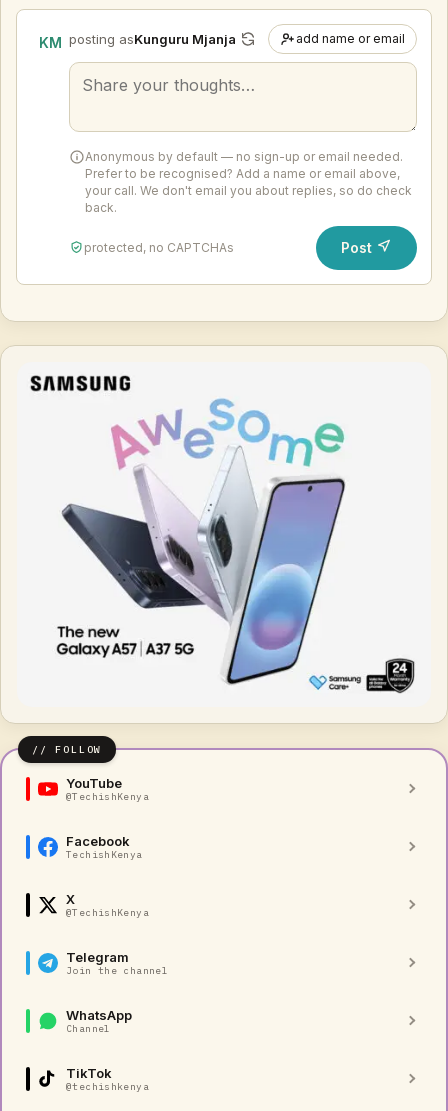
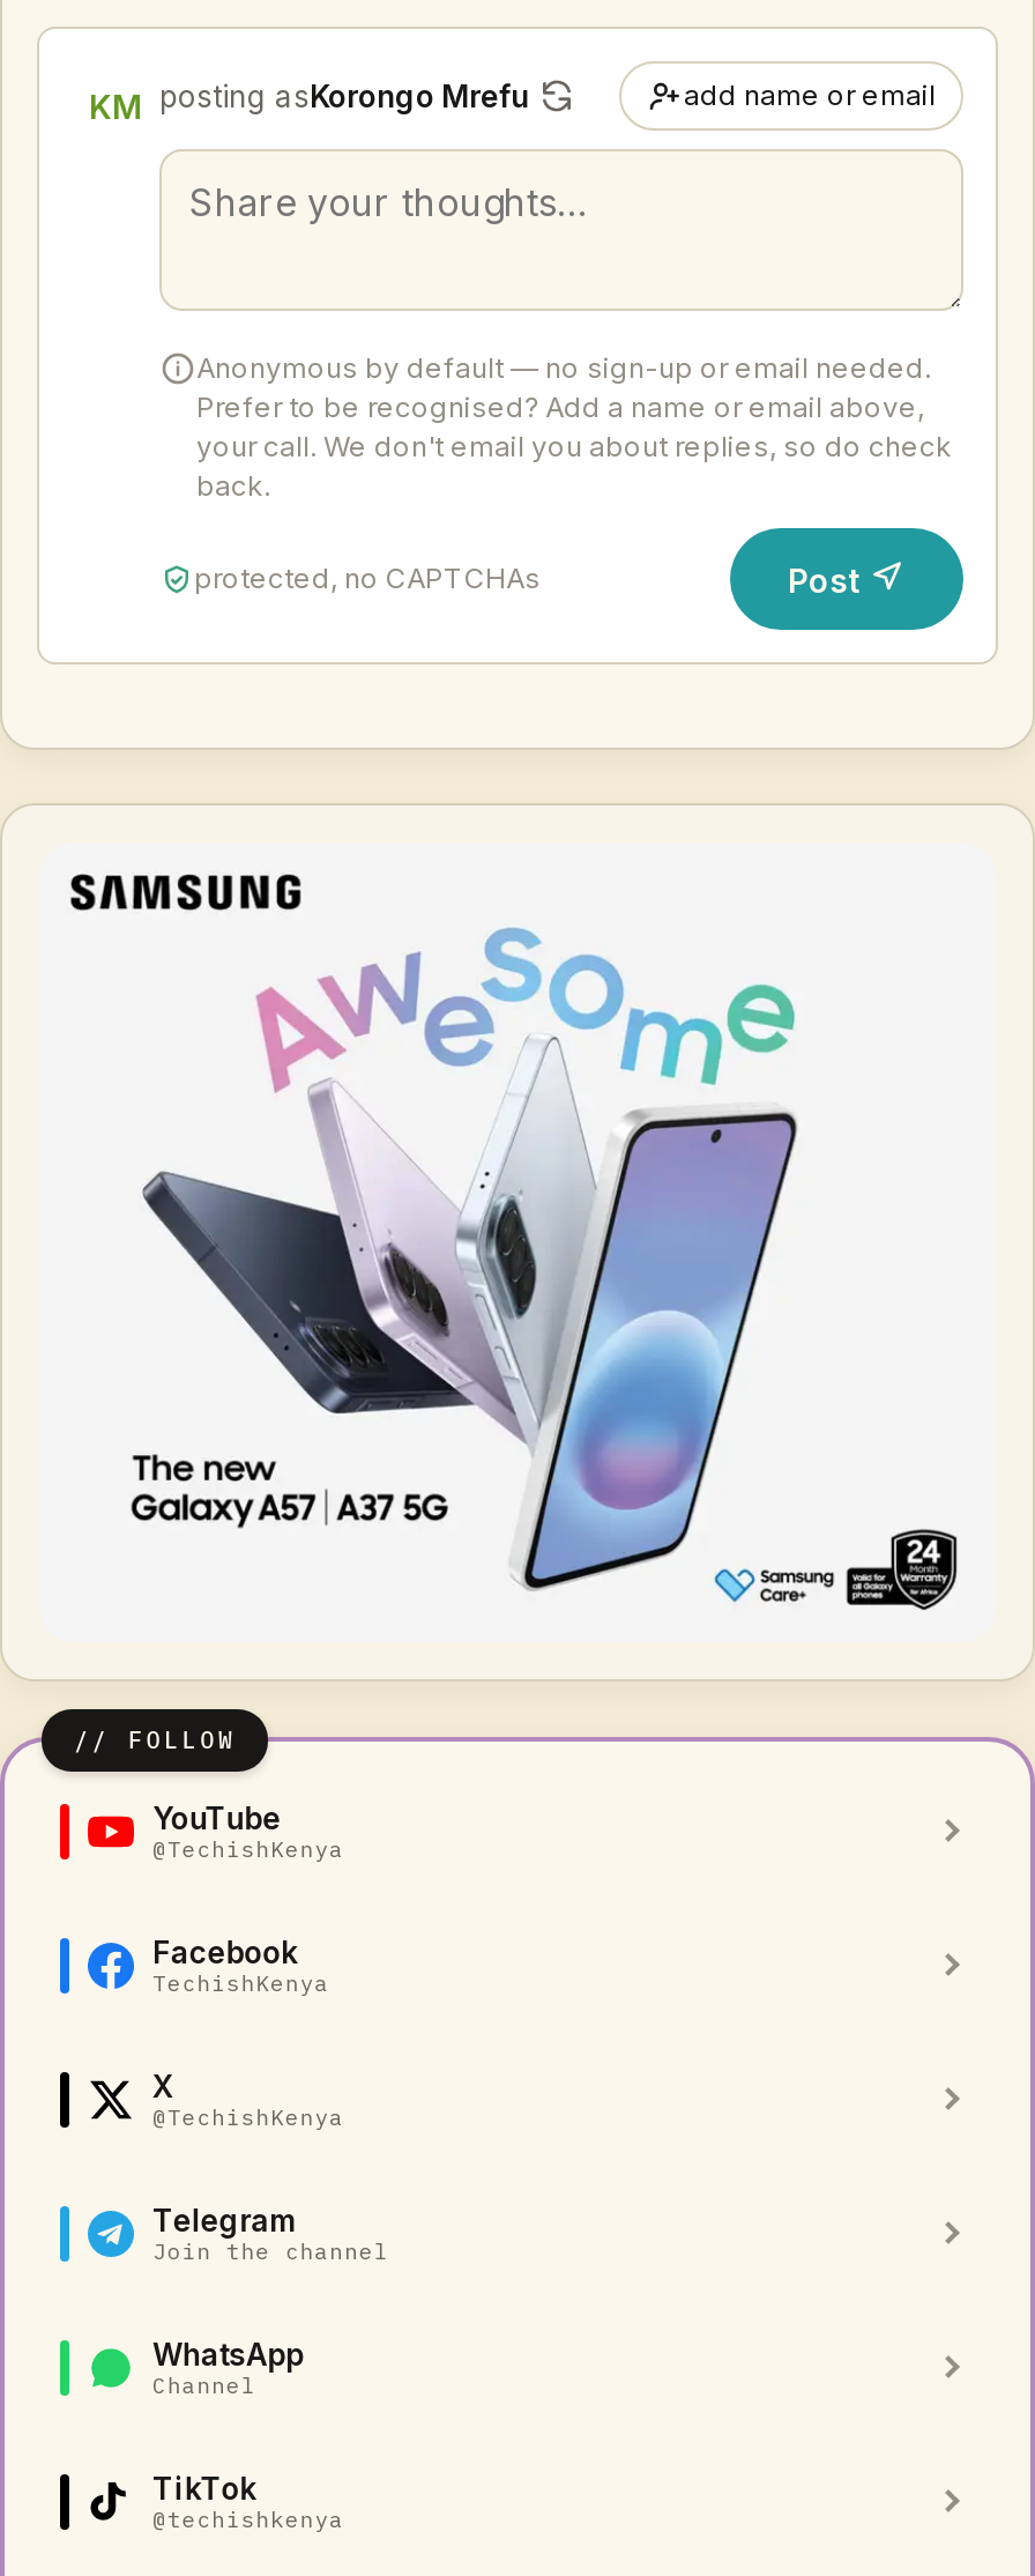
- KM posting asKunguru Mjanja
+ KM posting asKorongo Mrefu
